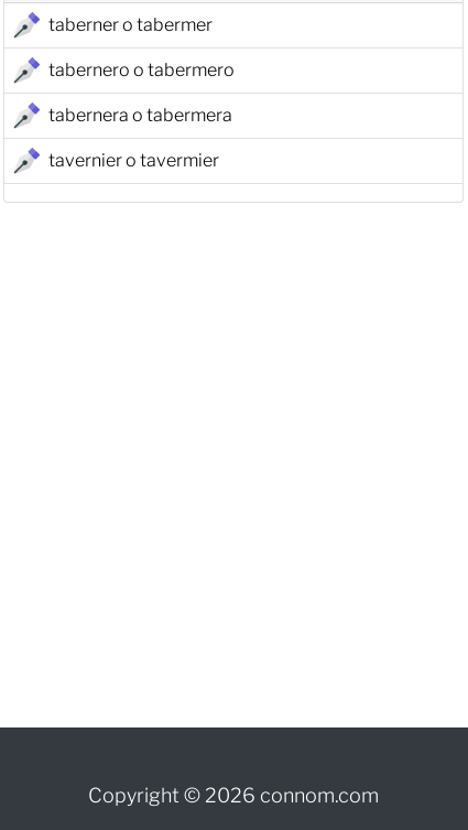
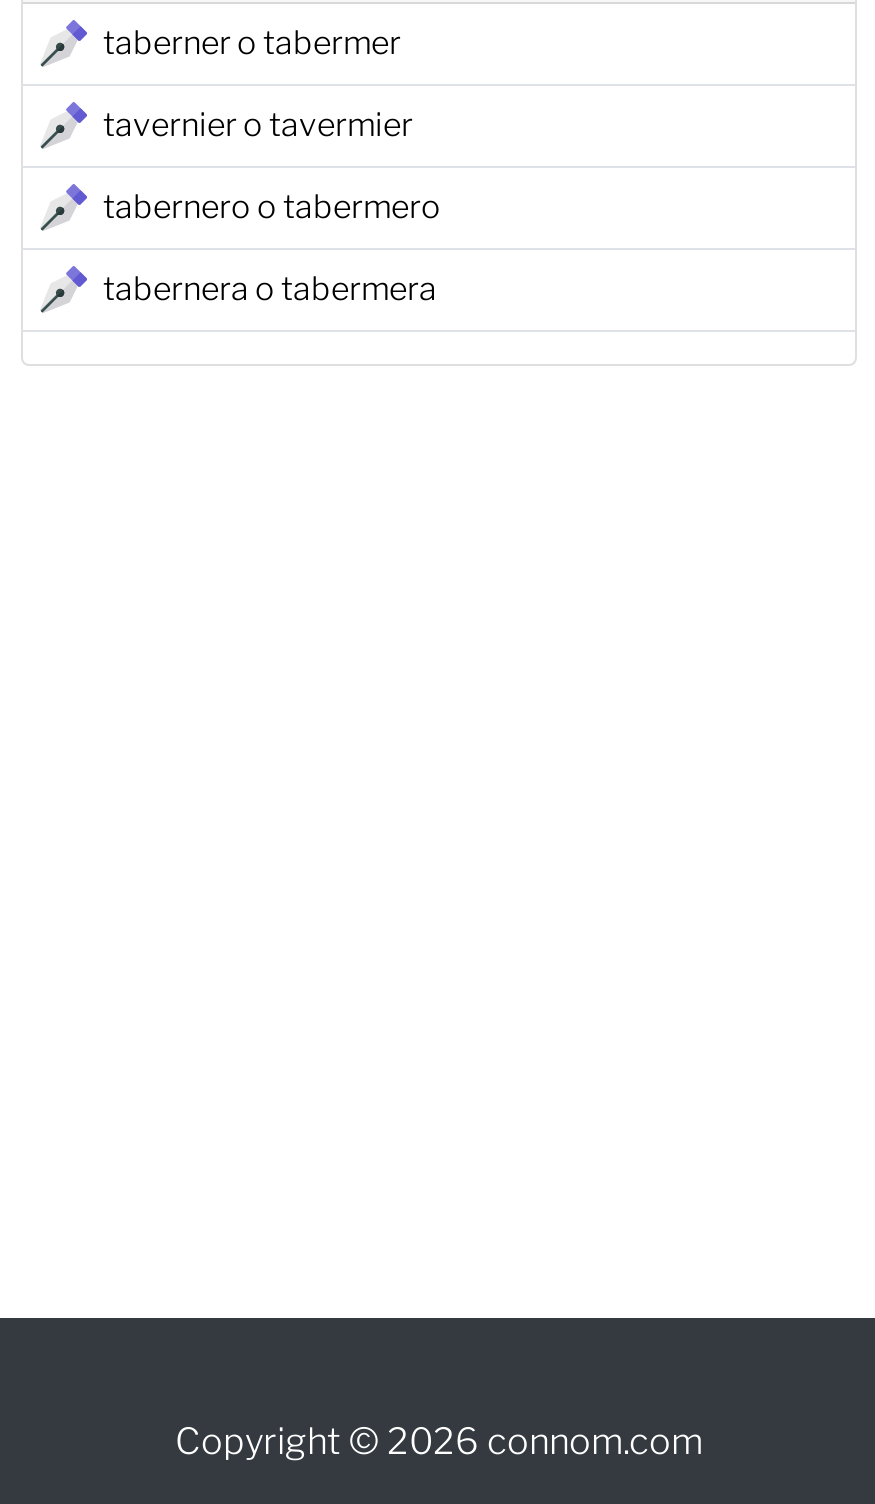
moved down: tabernero o tabermero | tabernera o tabermera

moved up: tavernier o tavermier
